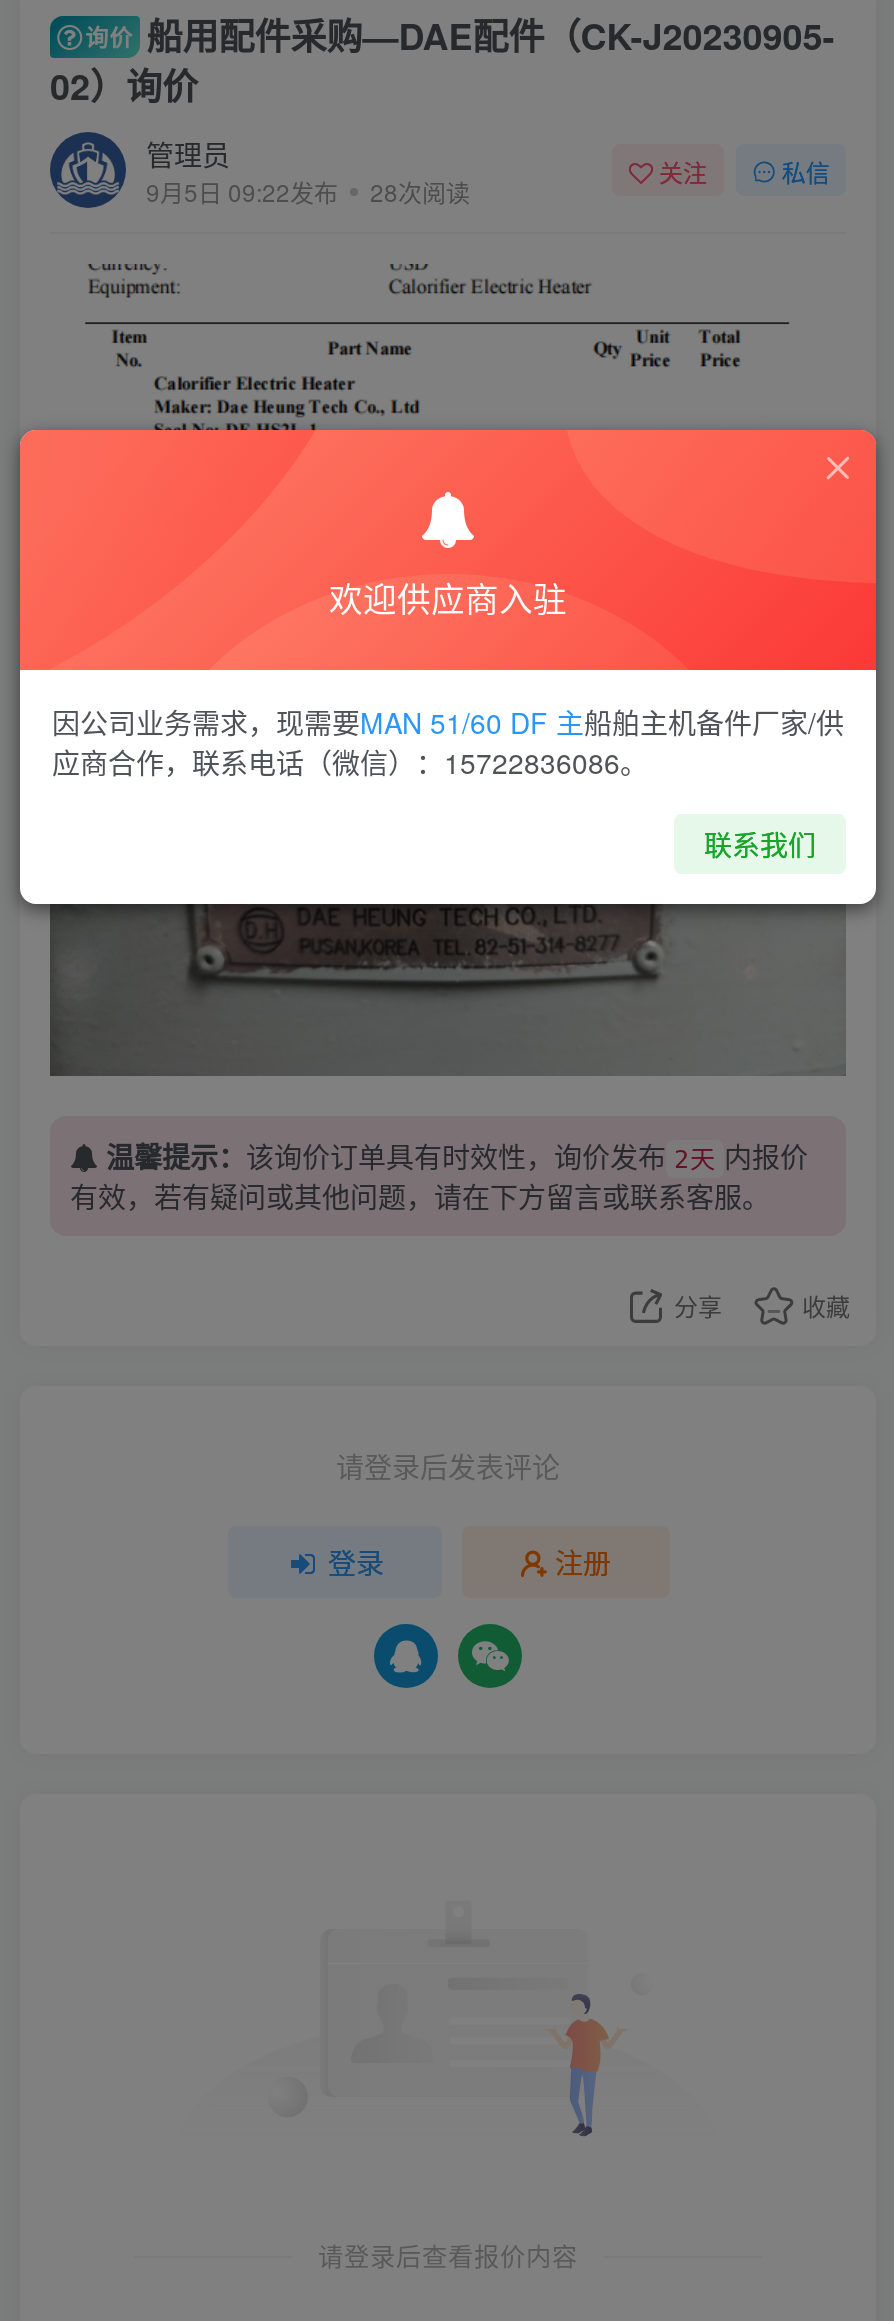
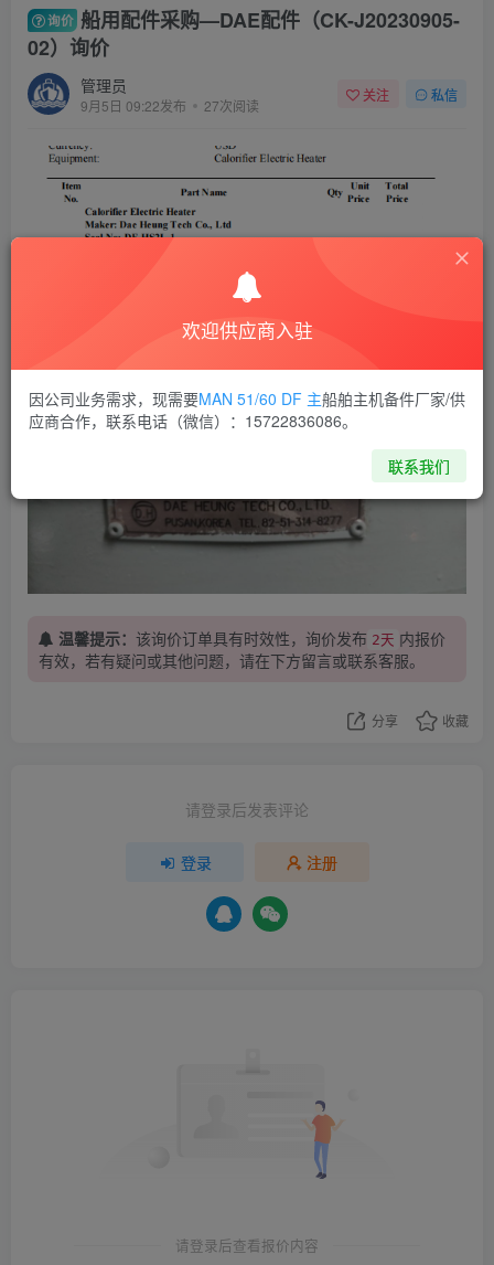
- 9月5日 09:22发布 28次阅读
+ 9月5日 09:22发布 27次阅读
